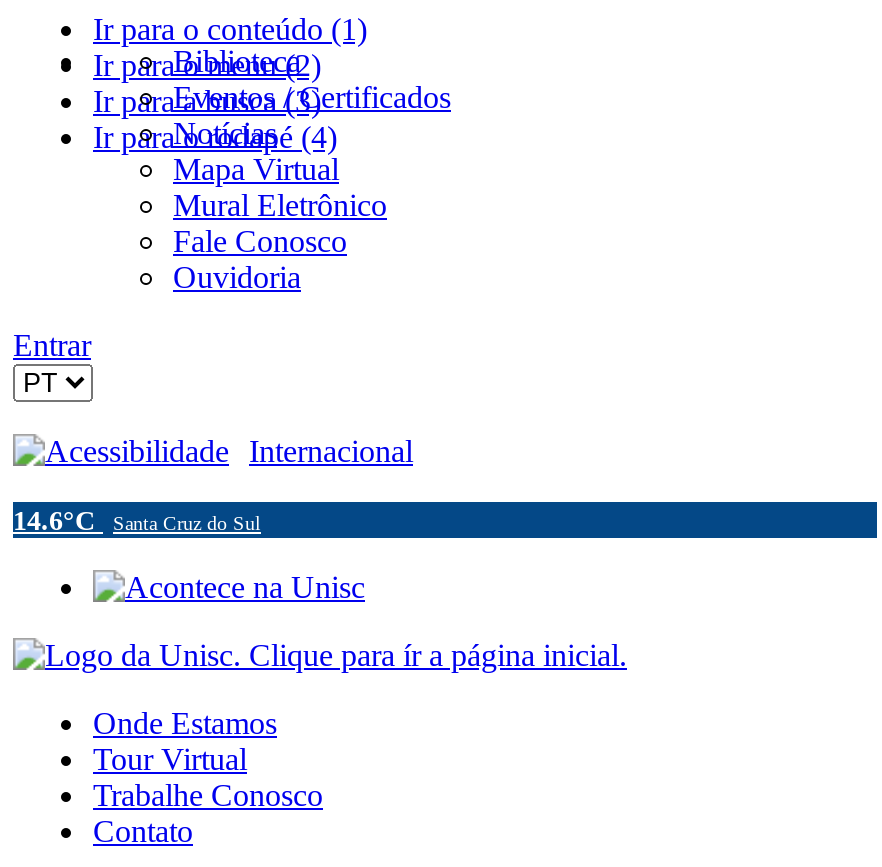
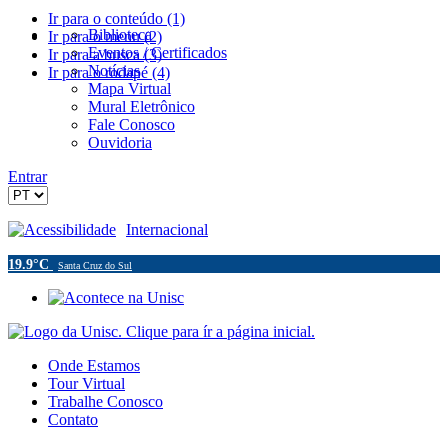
- 14.6°C Santa Cruz do Sul
+ 19.9°C Santa Cruz do Sul
